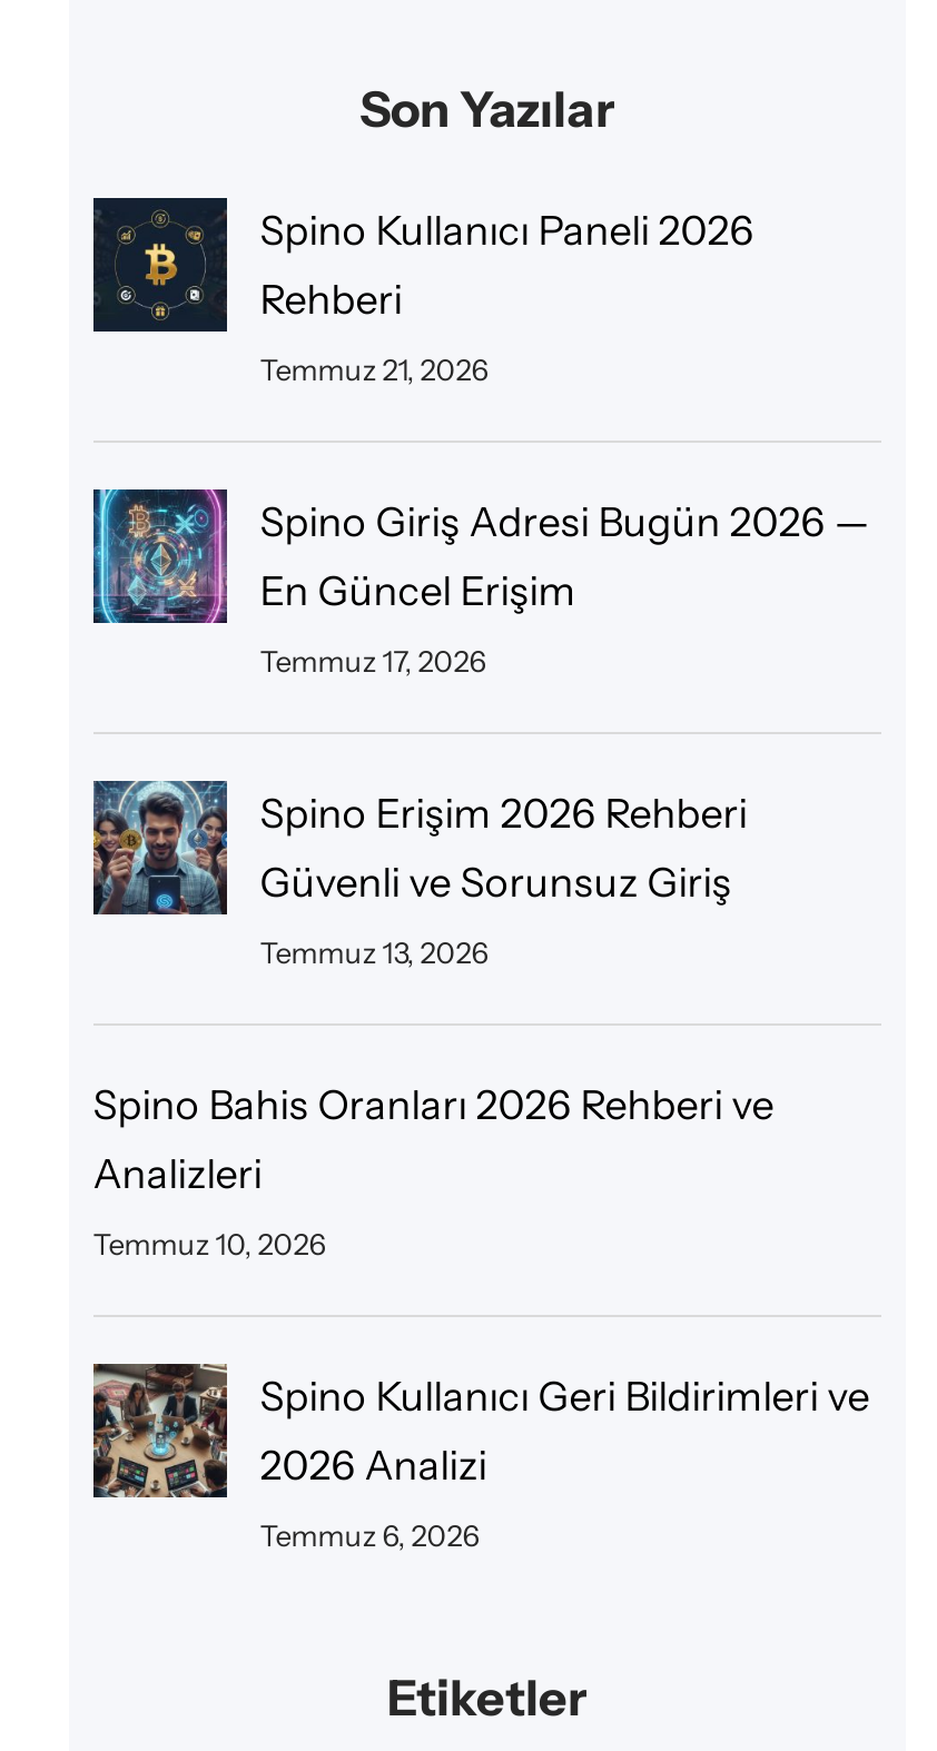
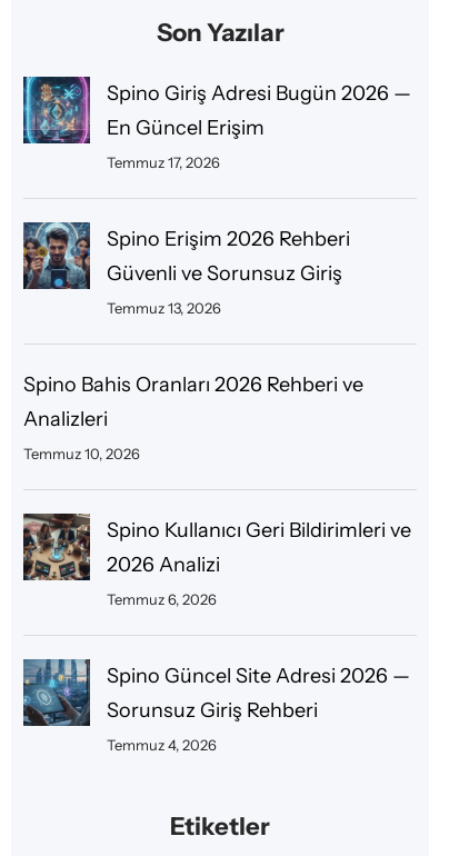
- [image]
- Spino Kullanıcı Paneli 2026
- Rehberi
- Temmuz 21, 2026

moved up: [image] | Spino Giriş Adresi Bugün 2026 — | En Güncel Erişim | ... | 2026 Analizi | Temmuz 6, 2026

+ [image]
+ Spino Güncel Site Adresi 2026 —
+ Sorunsuz Giriş Rehberi
+ Temmuz 4, 2026
